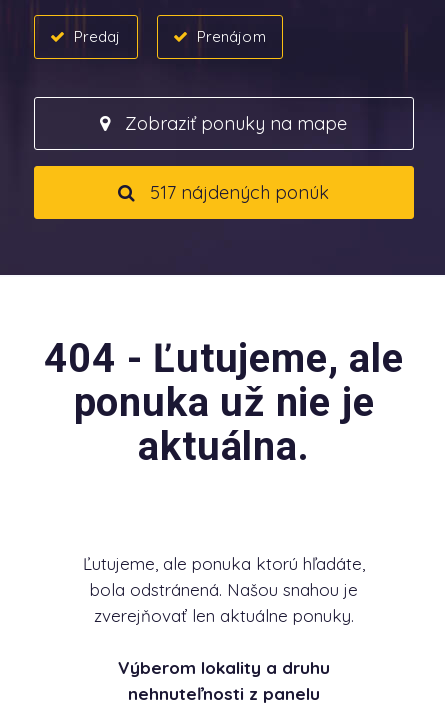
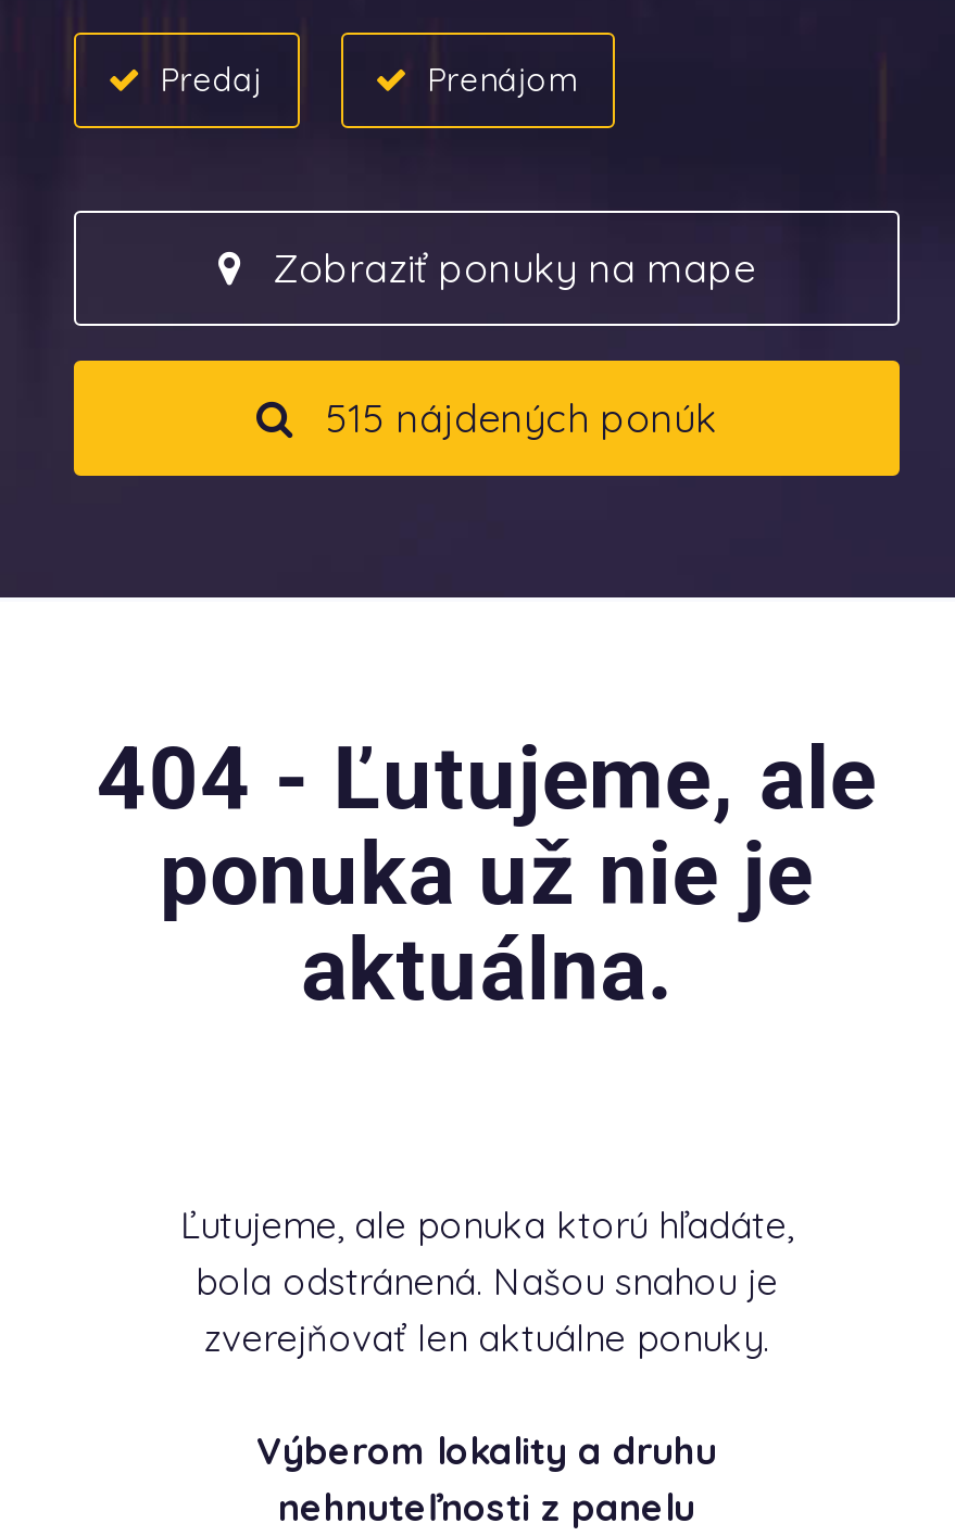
- 517 nájdených ponúk
+ 515 nájdených ponúk
